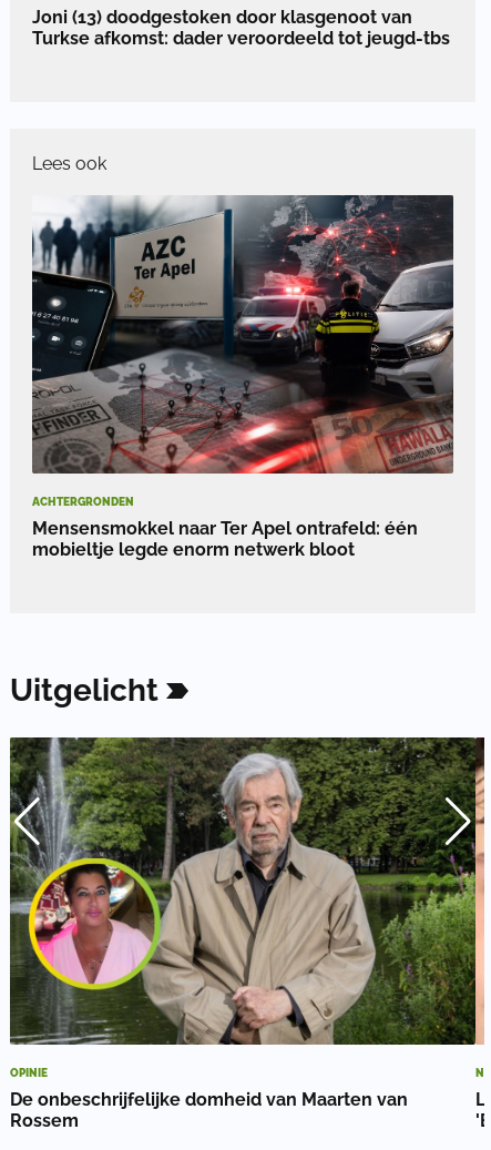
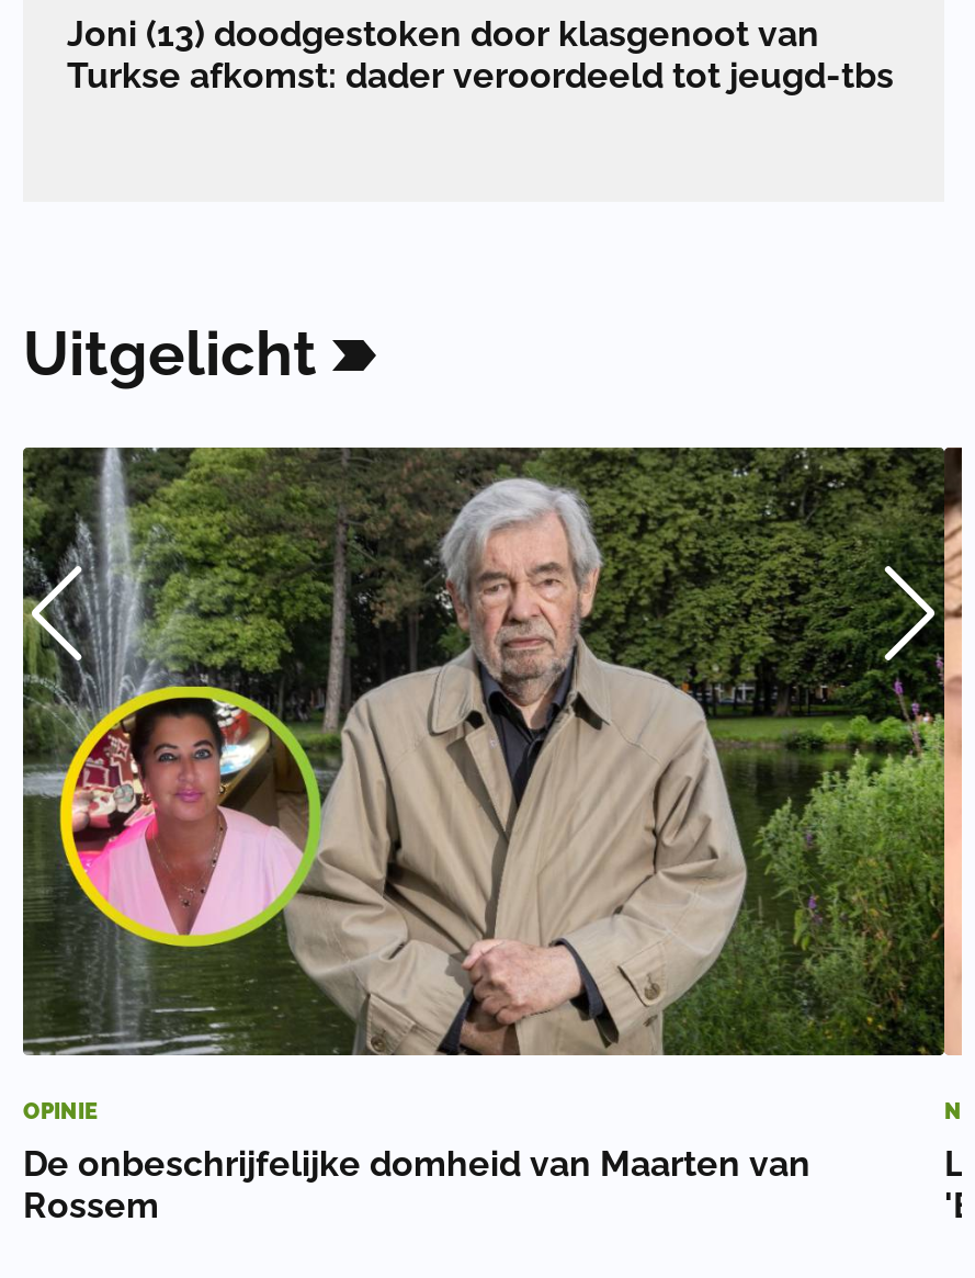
- Lees ook

- [image]
- ACHTERGRONDEN
- Mensensmokkel naar Ter Apel ontrafeld: één
- mobieltje legde enorm netwerk bloot
